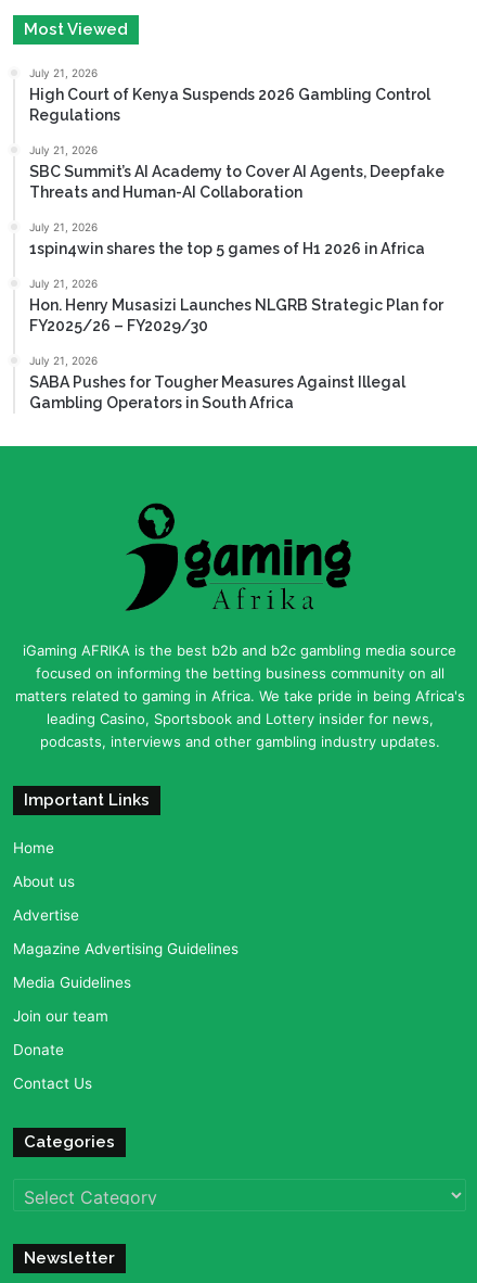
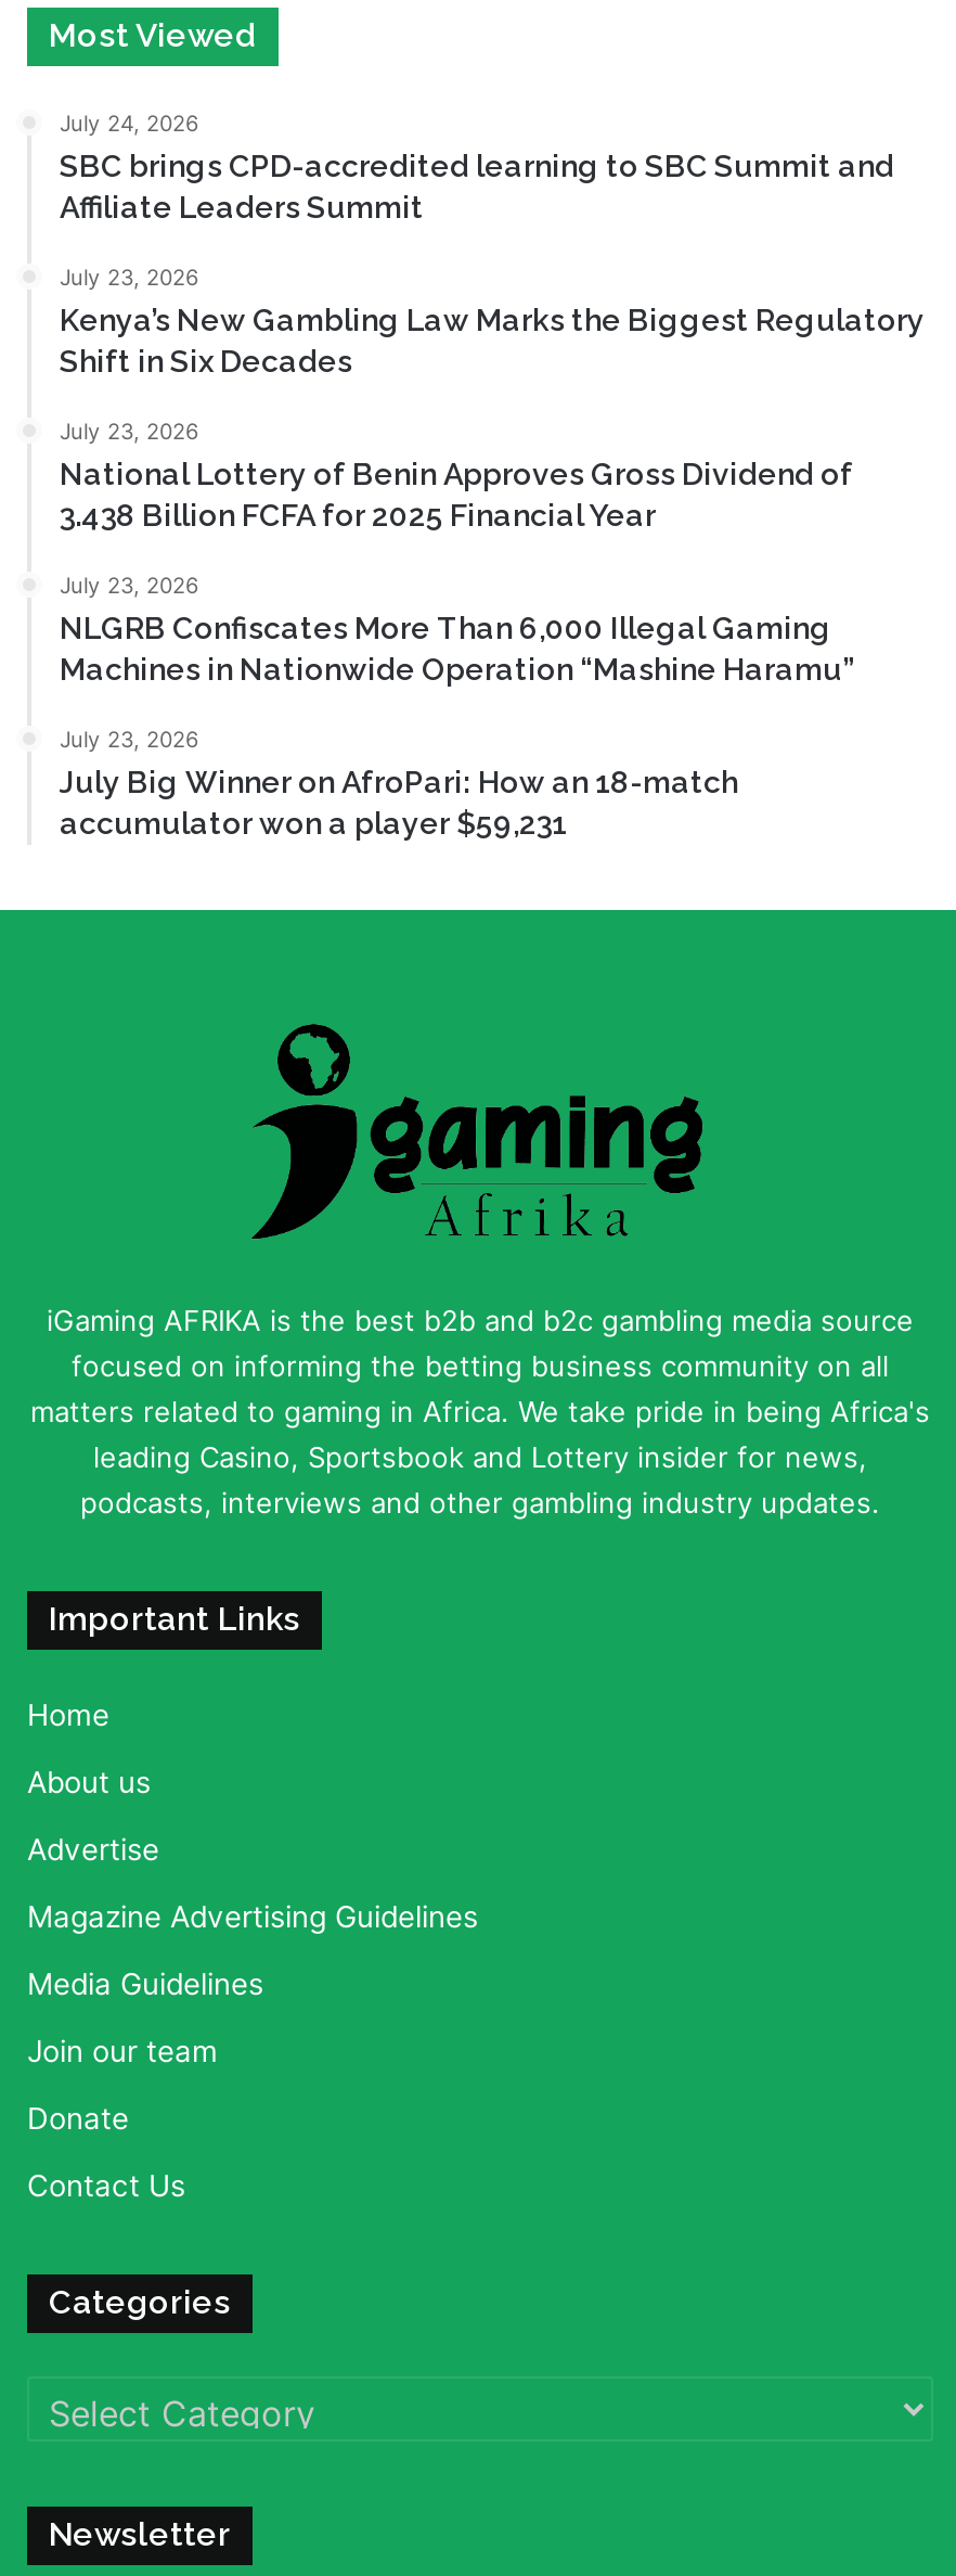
- July 21, 2026
- High Court of Kenya Suspends 2026 Gambling Control
- Regulations
+ July 24, 2026
+ SBC brings CPD-accredited learning to SBC Summit and
+ Affiliate Leaders Summit

- July 21, 2026
- SBC Summit’s AI Academy to Cover AI Agents, Deepfake
- Threats and Human-AI Collaboration
+ July 23, 2026
+ Kenya’s New Gambling Law Marks the Biggest Regulatory
+ Shift in Six Decades

- July 21, 2026
- 1spin4win shares the top 5 games of H1 2026 in Africa
+ July 23, 2026
+ National Lottery of Benin Approves Gross Dividend of
+ 3.438 Billion FCFA for 2025 Financial Year

- July 21, 2026
- Hon. Henry Musasizi Launches NLGRB Strategic Plan for
- FY2025/26 – FY2029/30
+ July 23, 2026
+ NLGRB Confiscates More Than 6,000 Illegal Gaming
+ Machines in Nationwide Operation “Mashine Haramu”

- July 21, 2026
- SABA Pushes for Tougher Measures Against Illegal
- Gambling Operators in South Africa
+ July 23, 2026
+ July Big Winner on AfroPari: How an 18-match
+ accumulator won a player $59,231
